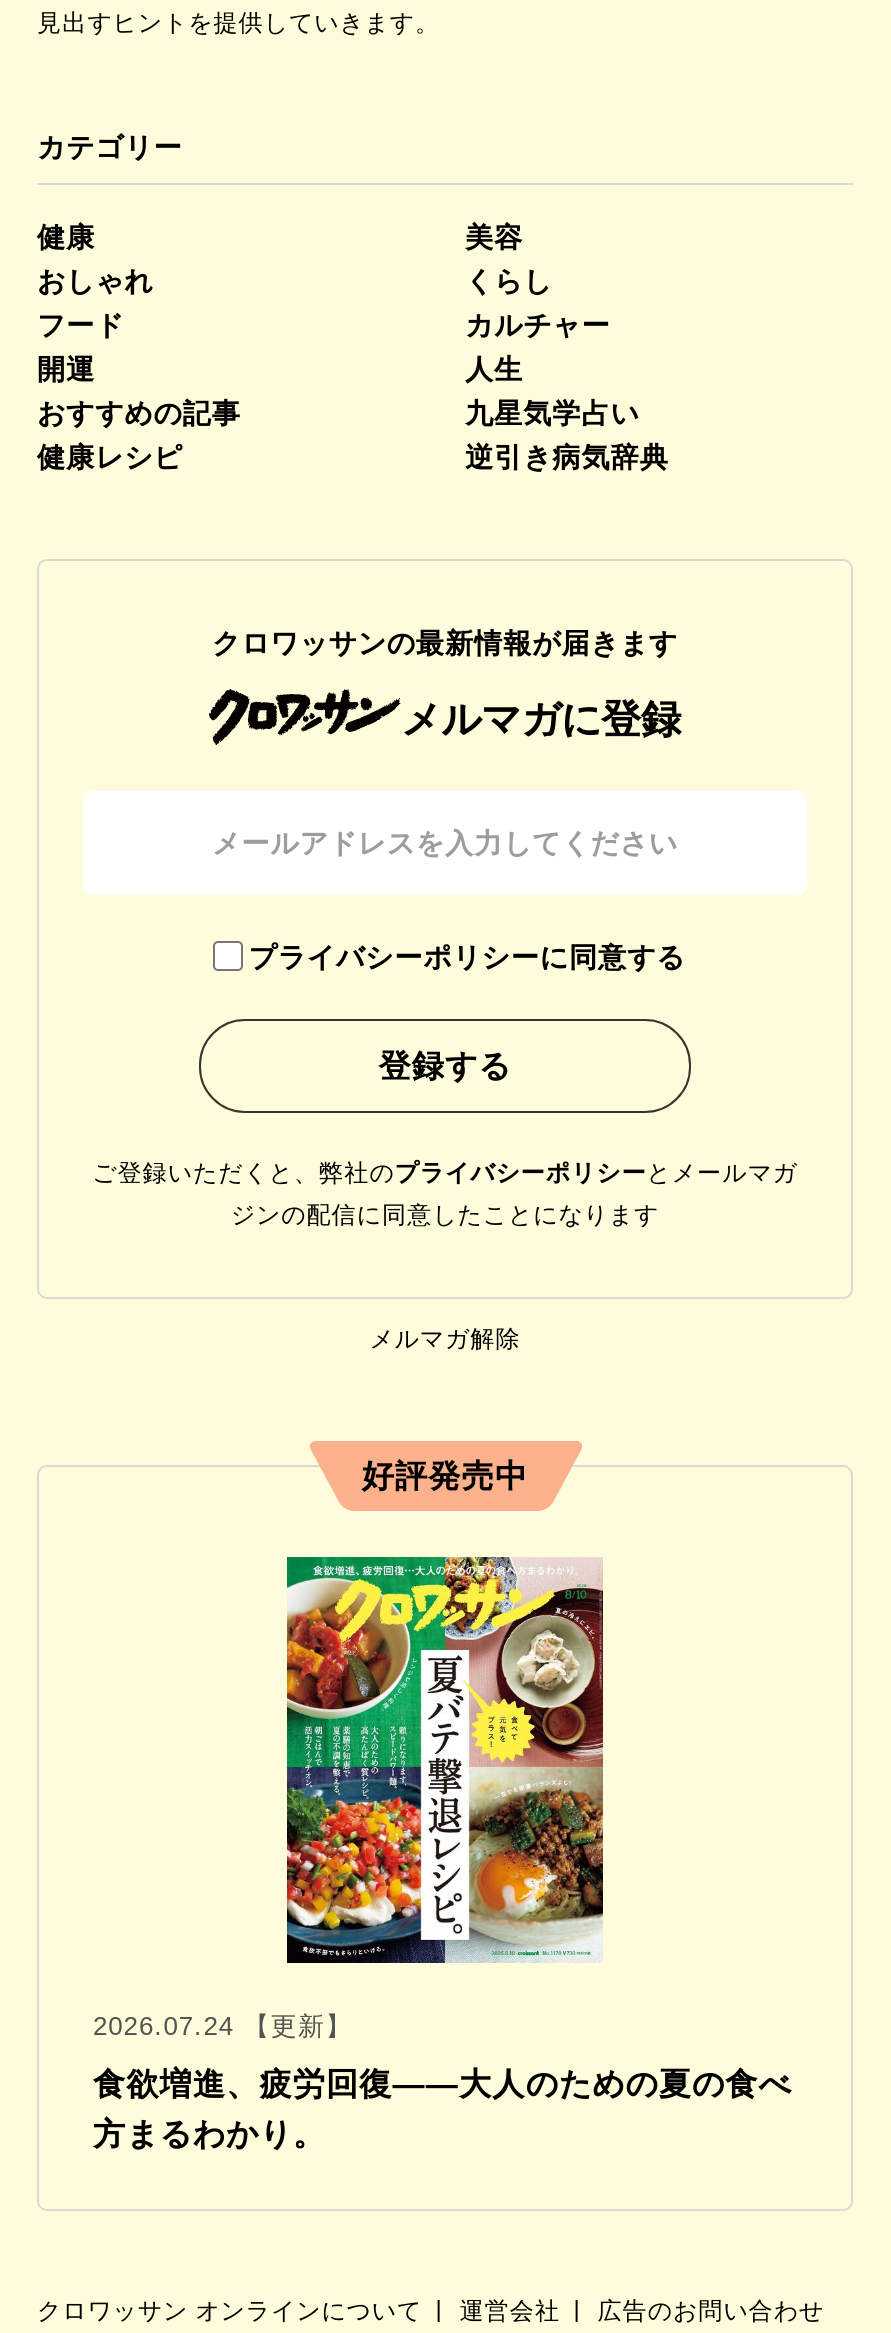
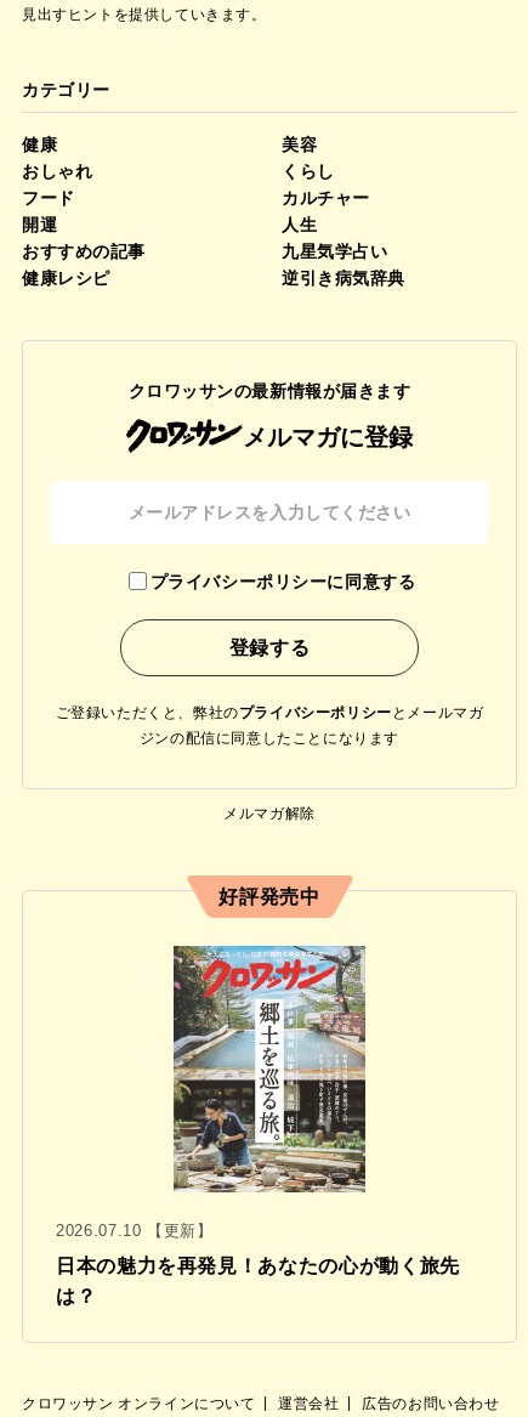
- [image]
- 2026.07.24 【更新】
+ [image]
+ 2026.07.10 【更新】

- 食欲増進、疲労回復——大人のための夏の食べ
+ 日本の魅力を再発見！あなたの心が動く旅先

- 方まるわかり。
+ は？
